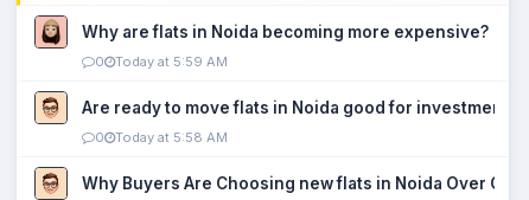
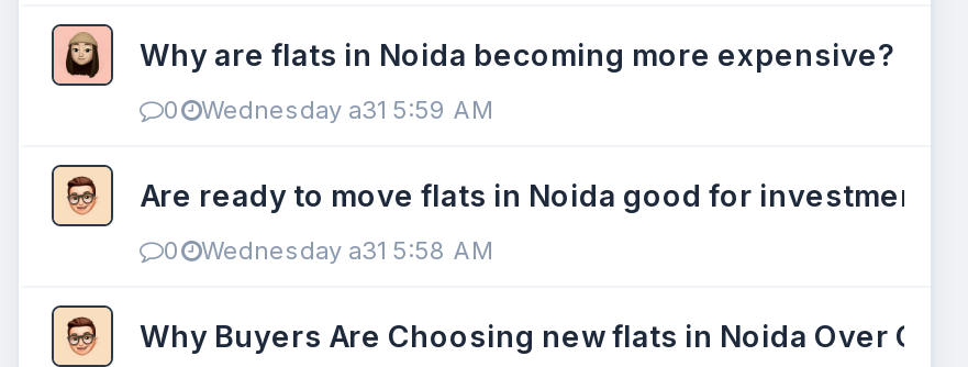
- Today at 5:59 AM
+ Wednesday a31 5:59 AM

- Today at 5:58 AM
+ Wednesday a31 5:58 AM
